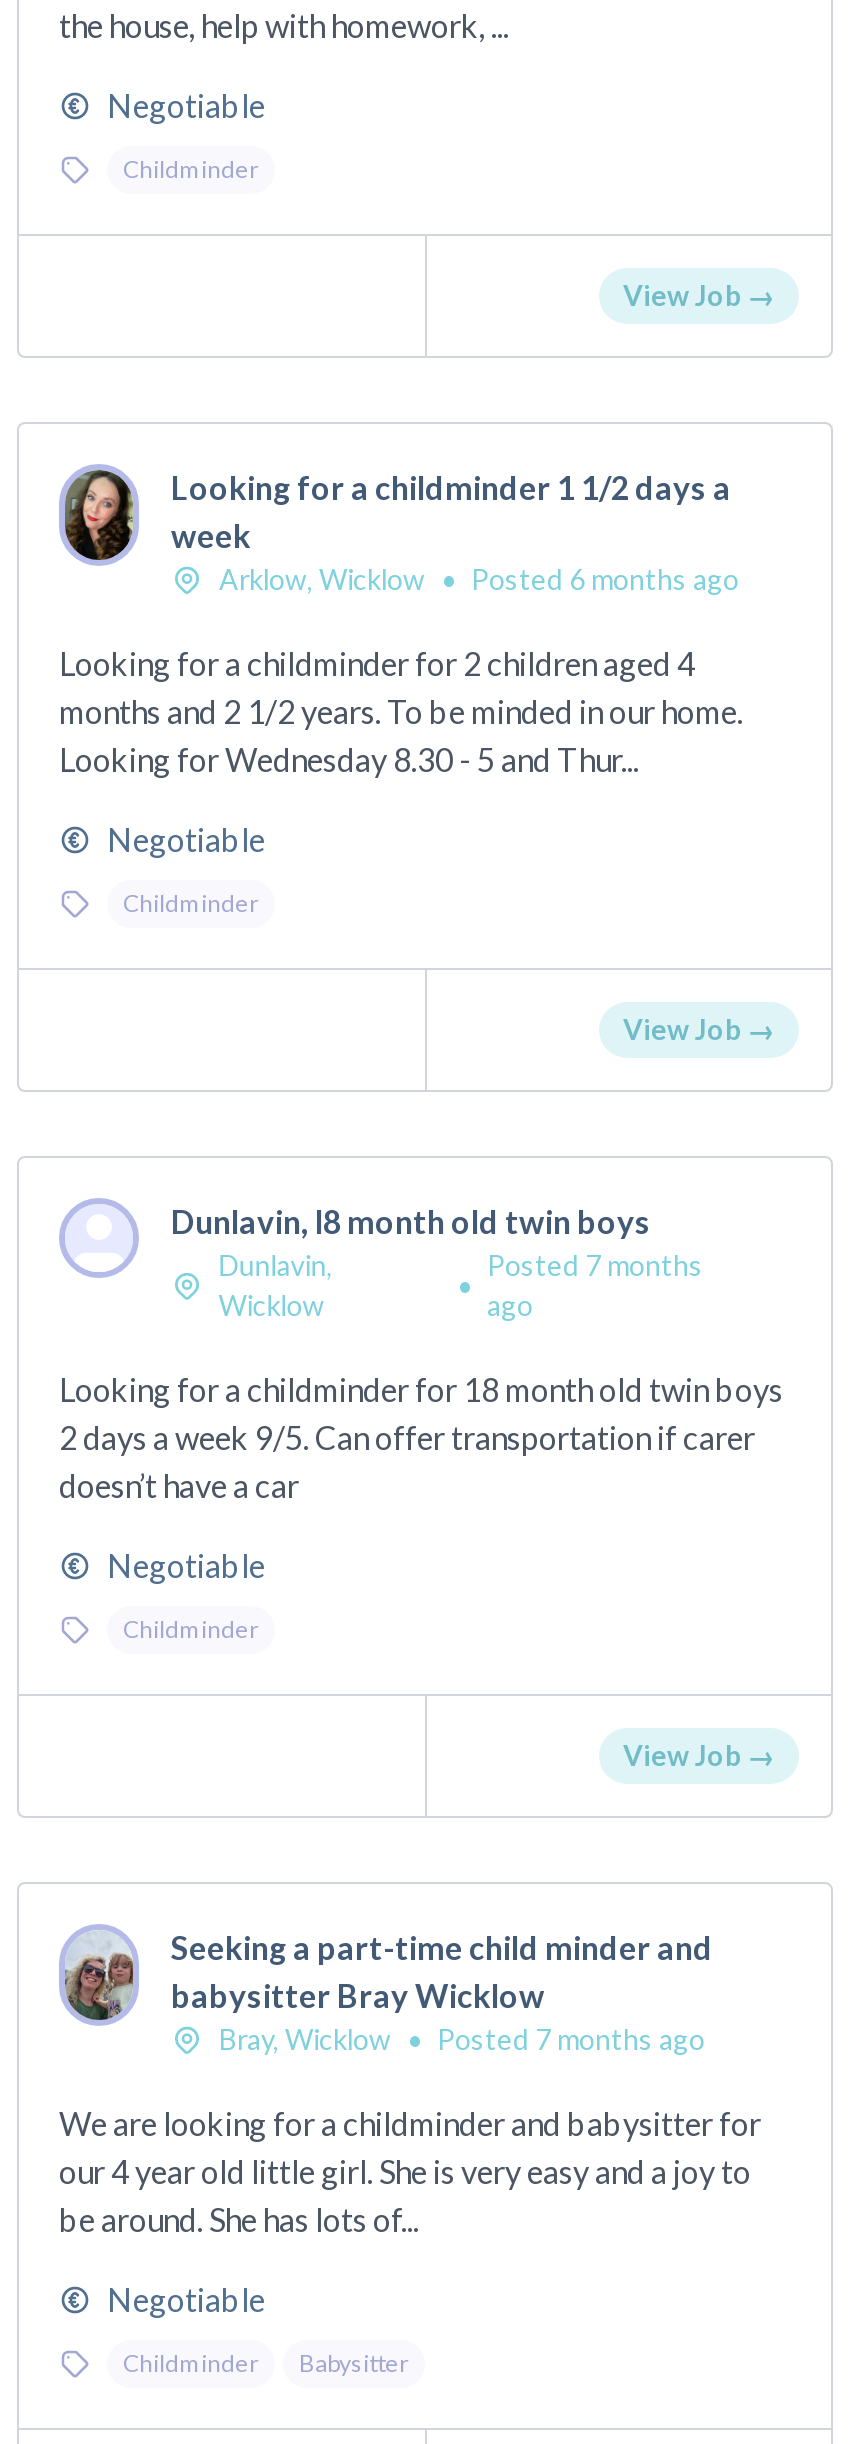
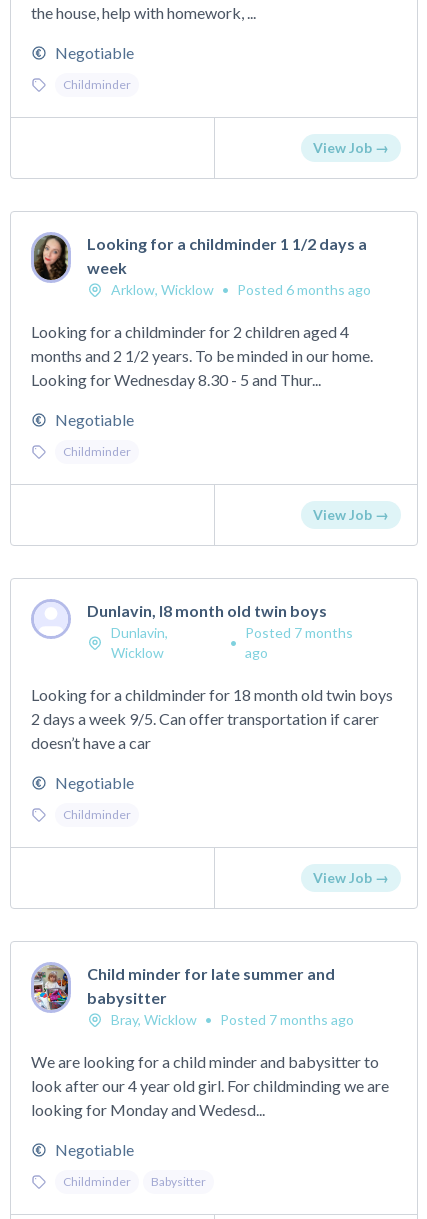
- [image]
- Seeking a part-time child minder and
- babysitter Bray Wicklow
+ [image]
+ Child minder for late summer and
+ babysitter

- We are looking for a childminder and babysitter for
- our 4 year old little girl. She is very easy and a joy to
- be around. She has lots of...
+ We are looking for a child minder and babysitter to
+ look after our 4 year old girl. For childminding we are
+ looking for Monday and Wedesd...
